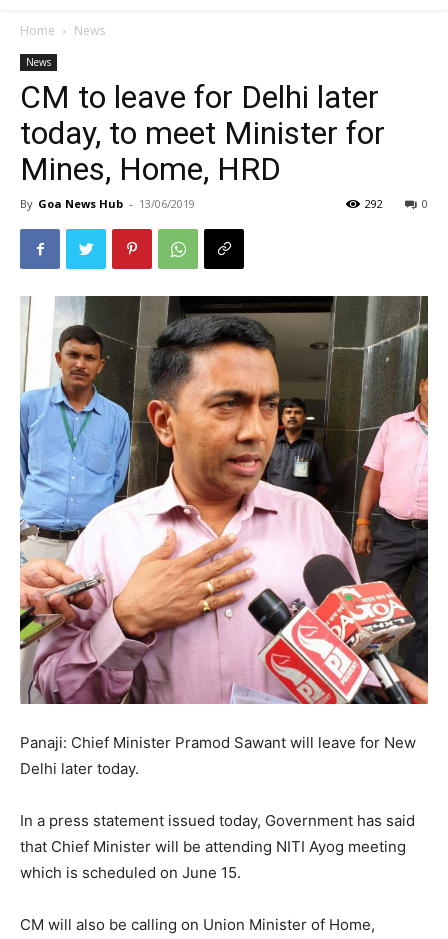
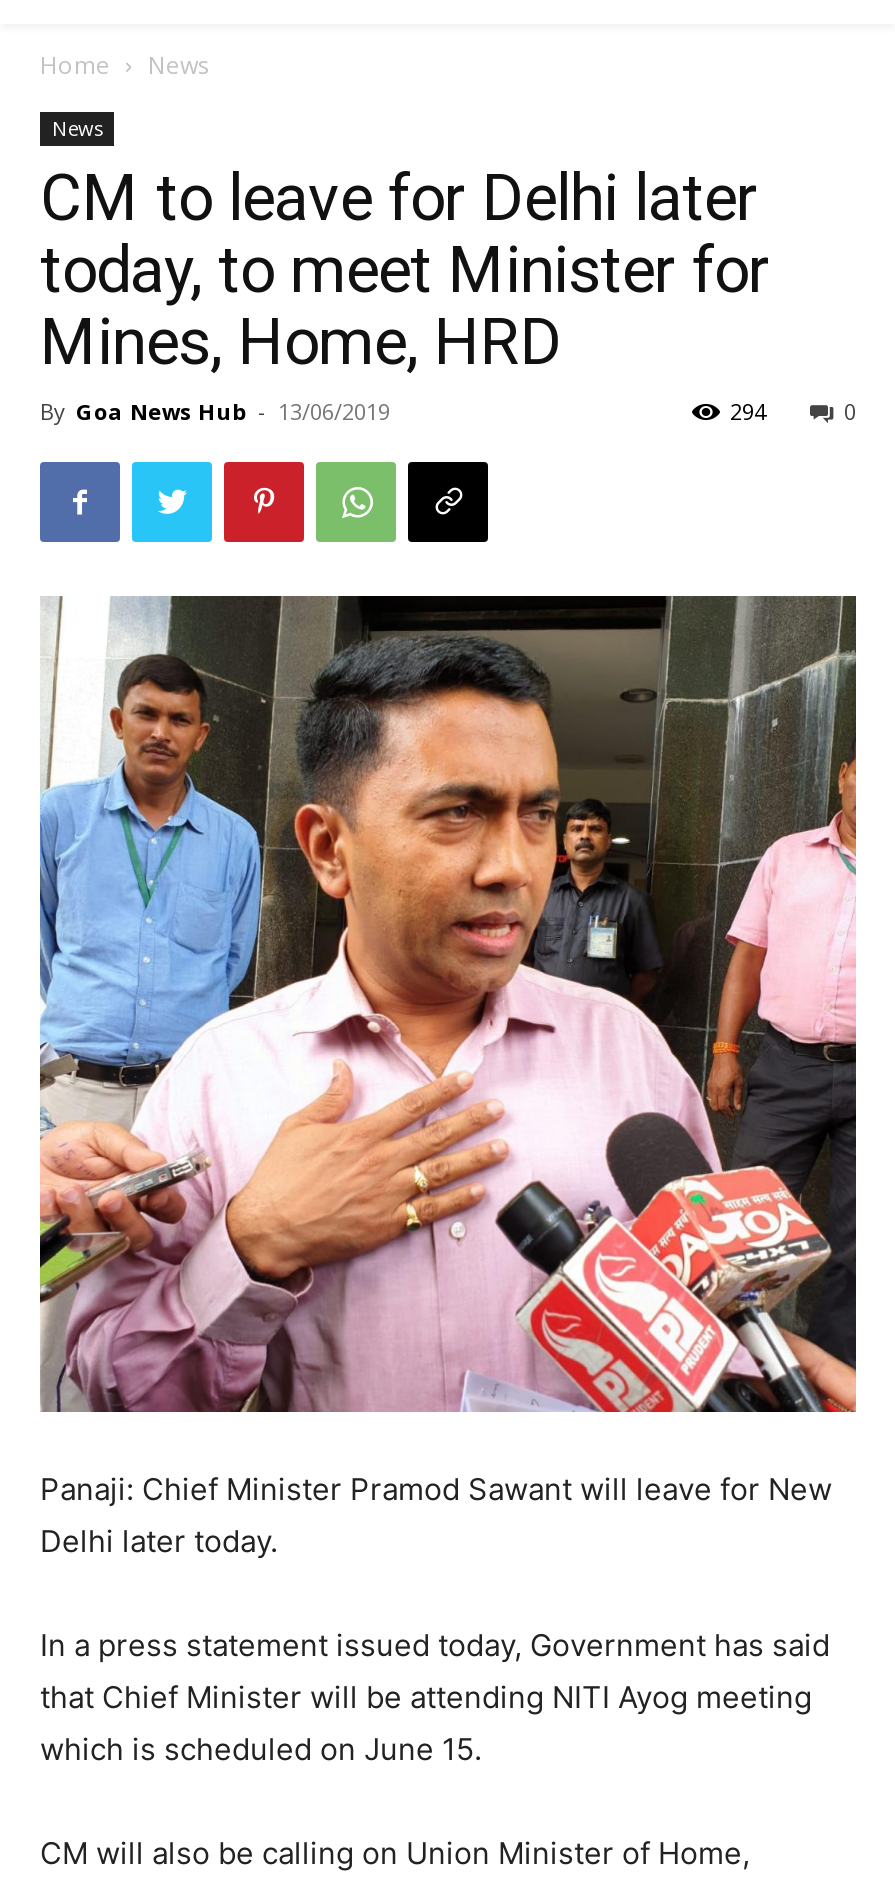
- 292
+ 294
